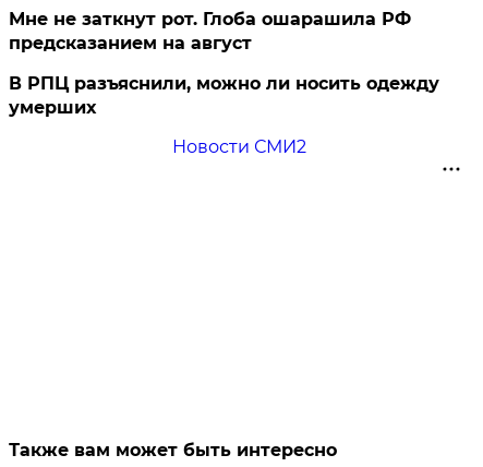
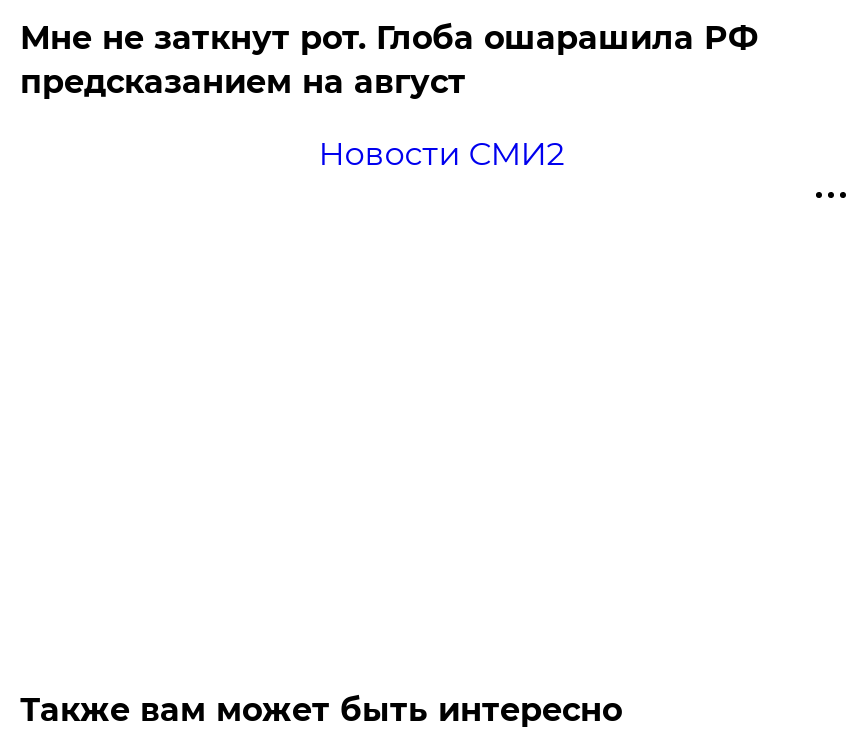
- В РПЦ разъяснили, можно ли носить одежду
- умерших
